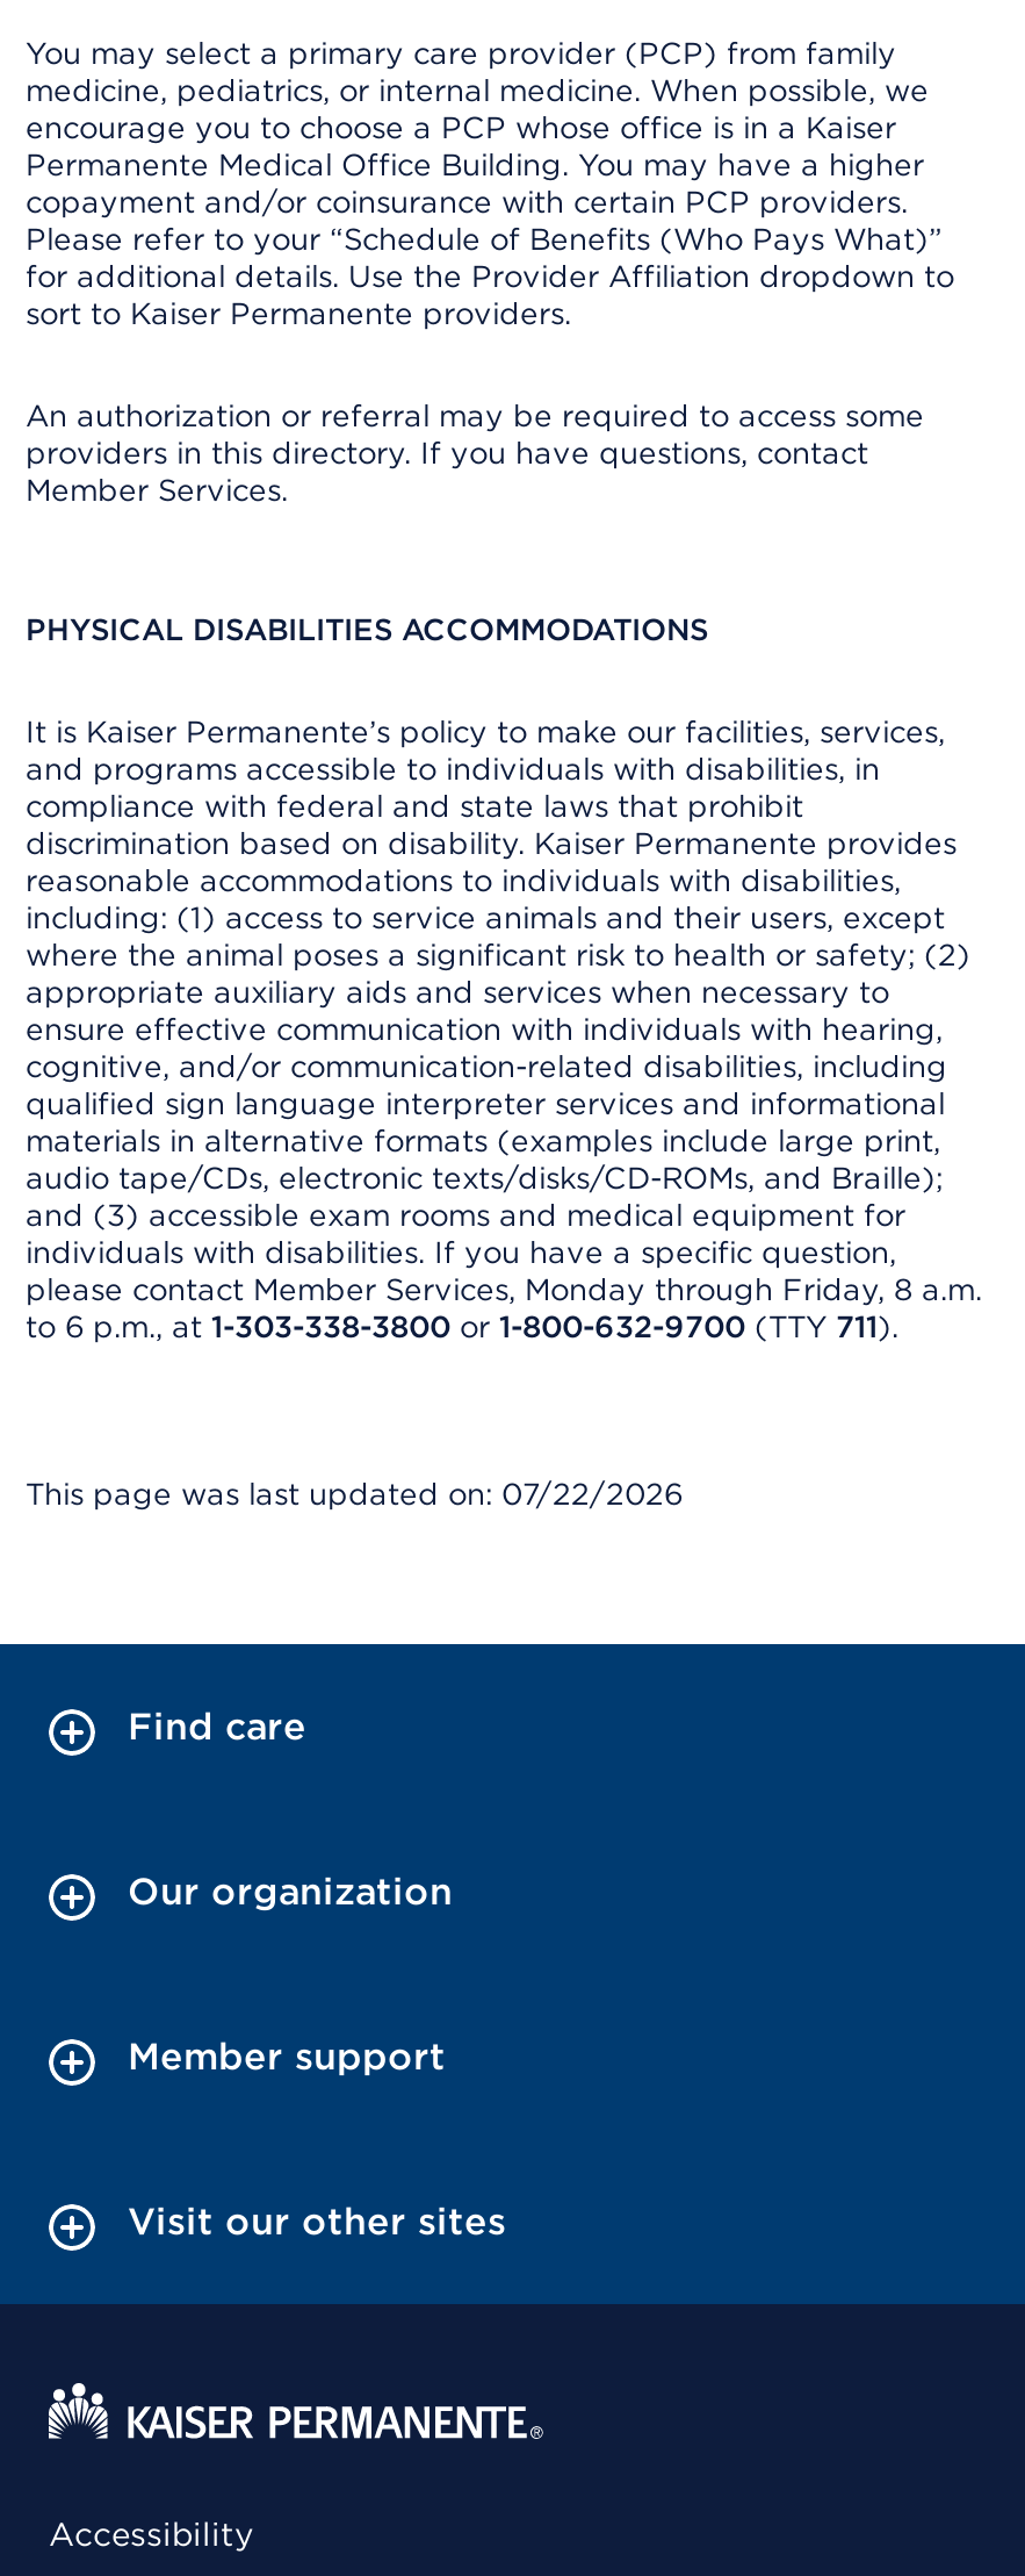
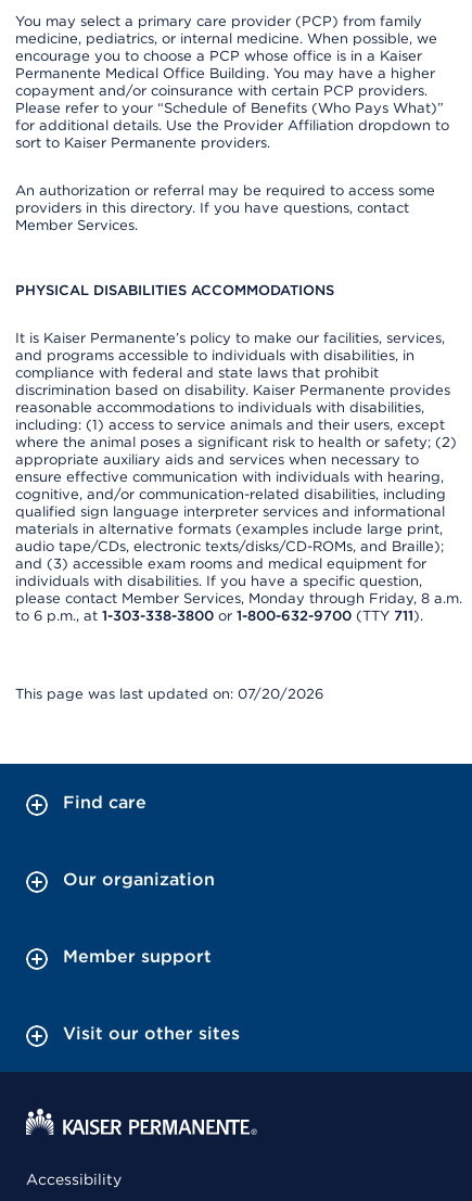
- This page was last updated on: 07/22/2026
+ This page was last updated on: 07/20/2026
